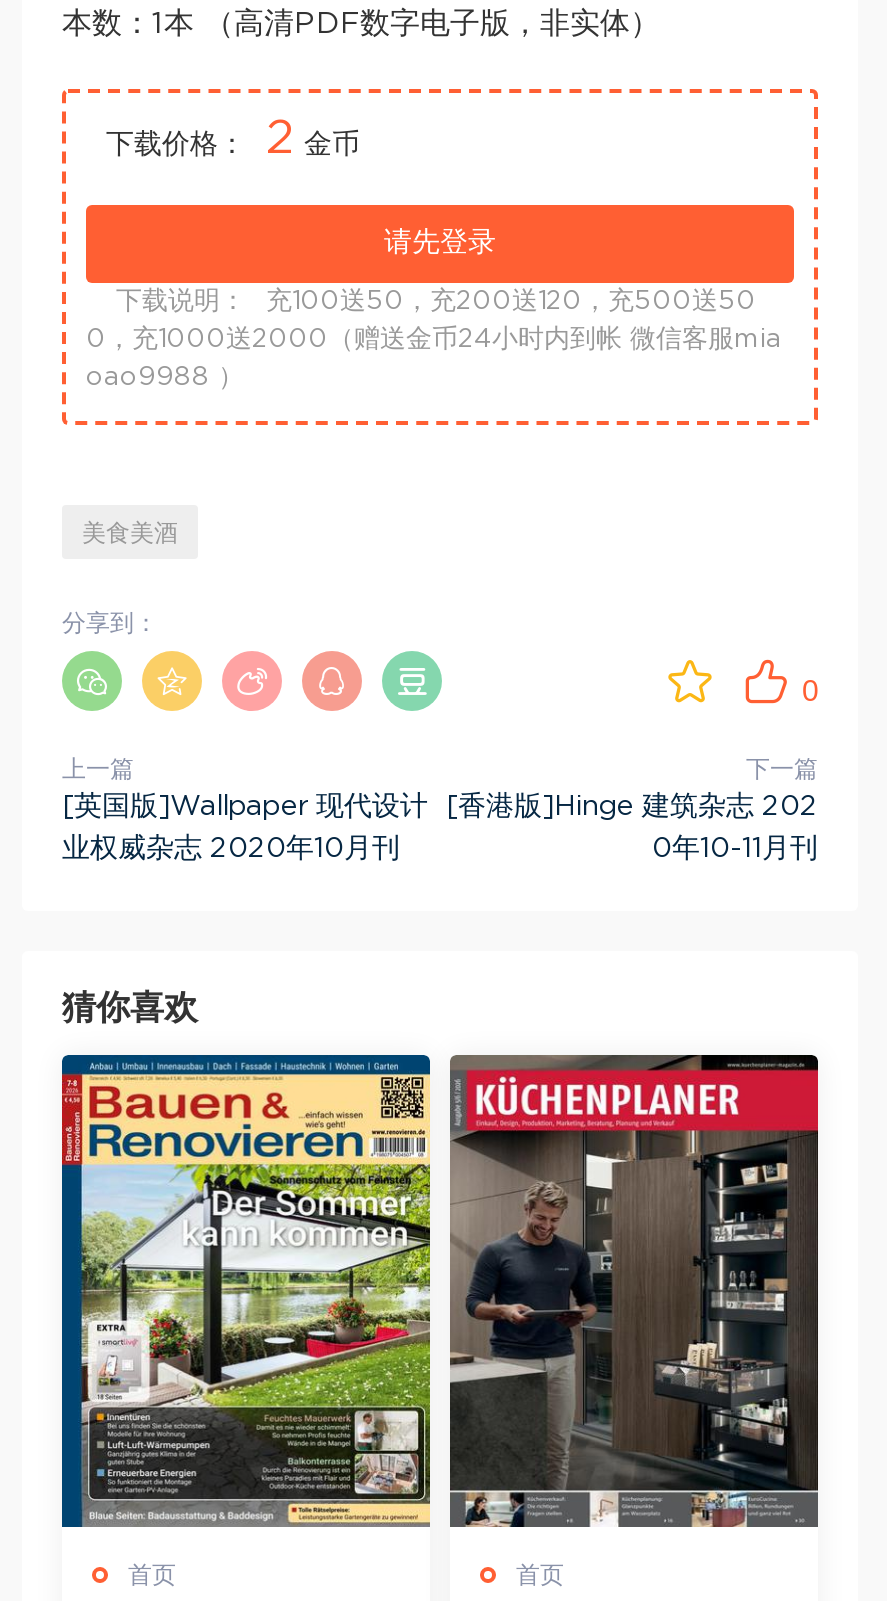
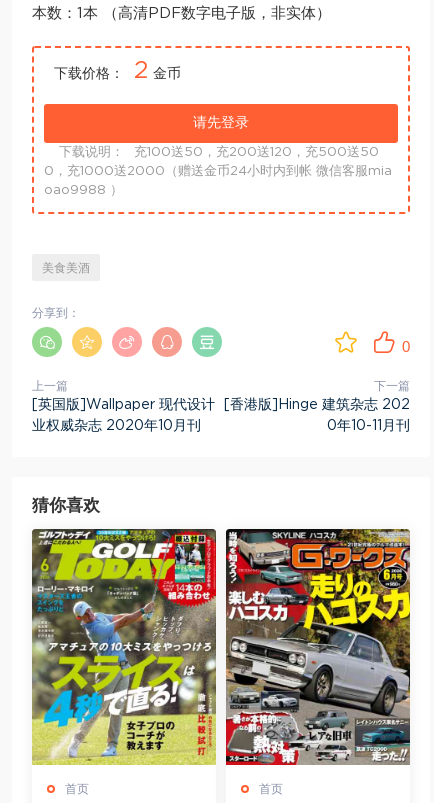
- [image]
+ [image]

- [image]
+ [image]
